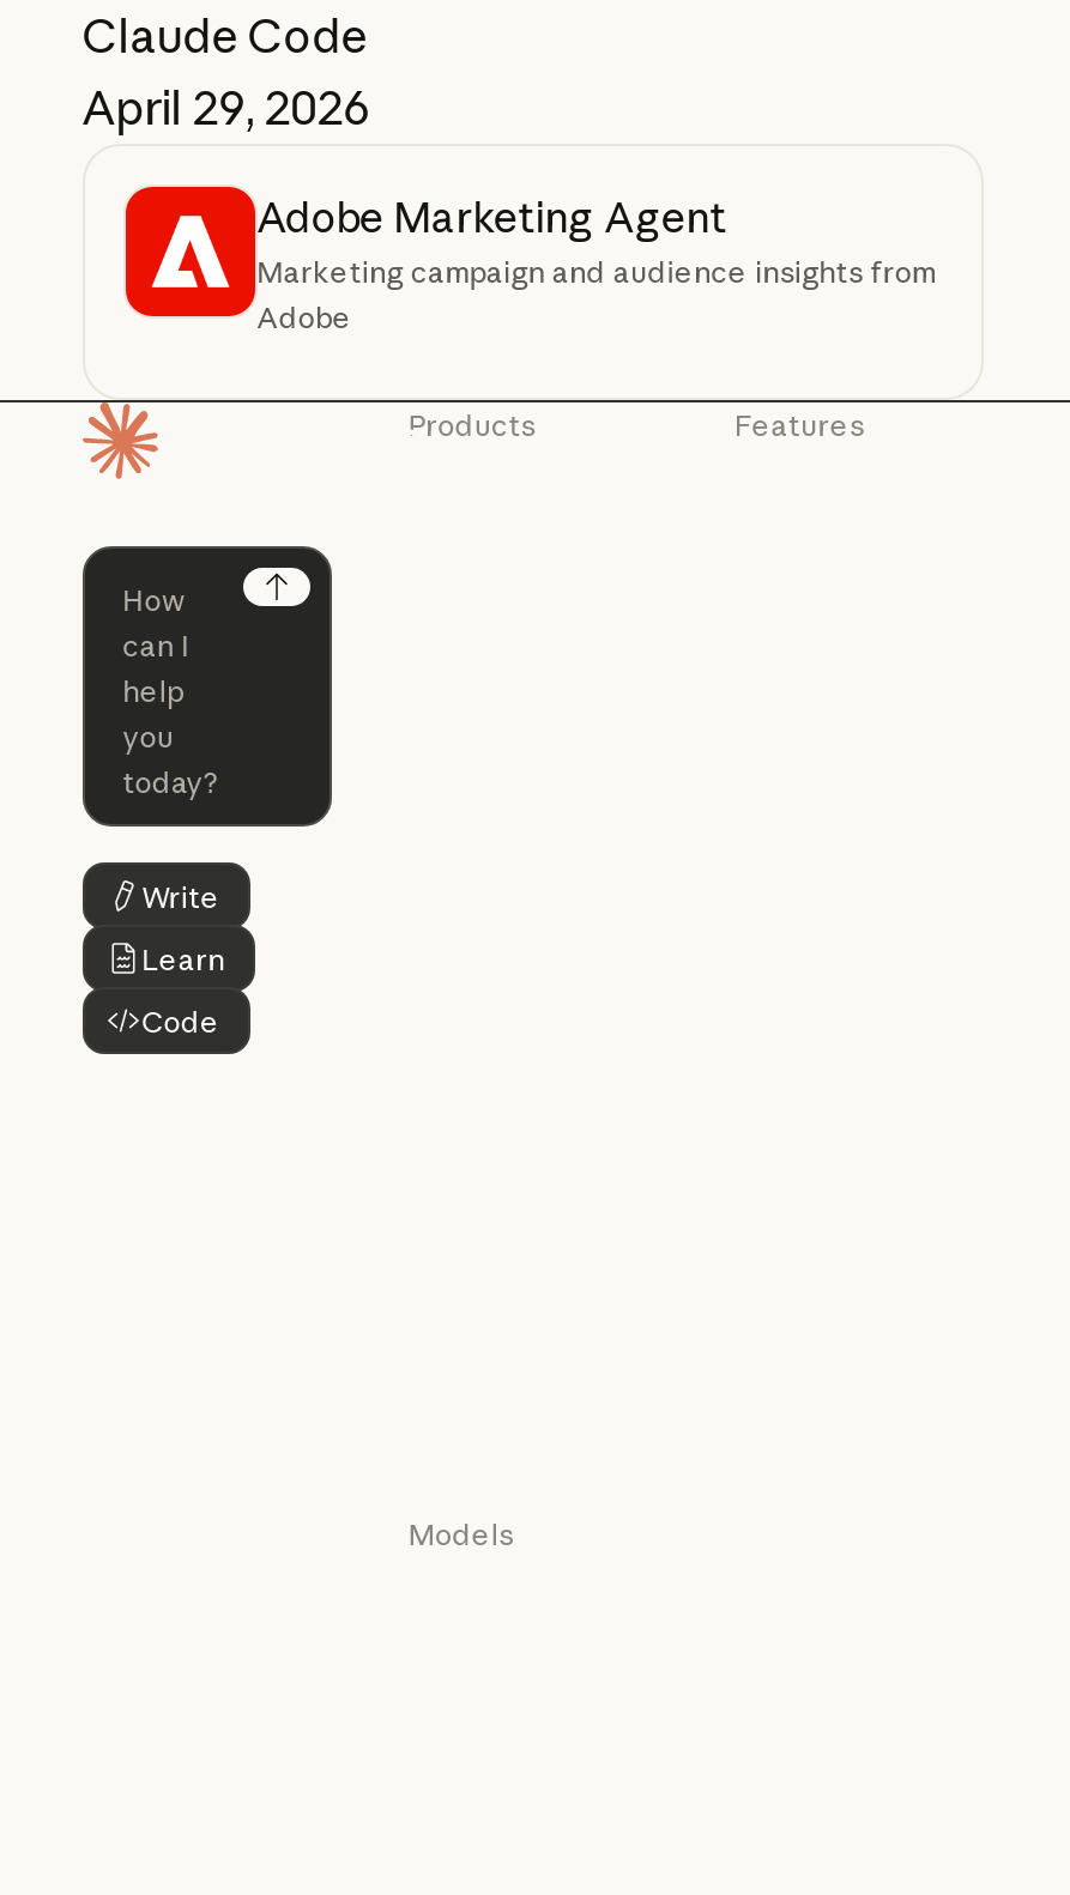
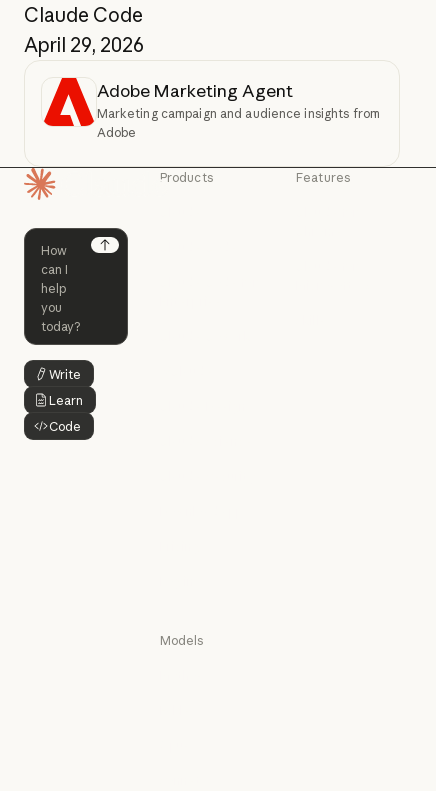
- [image]
+ [image]
